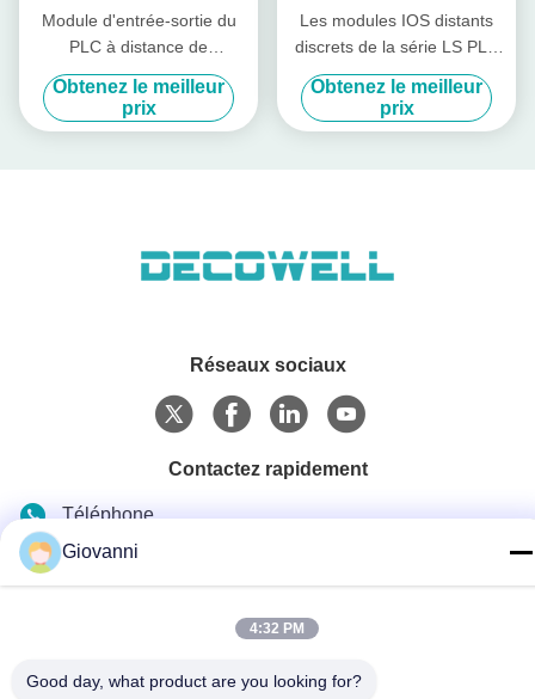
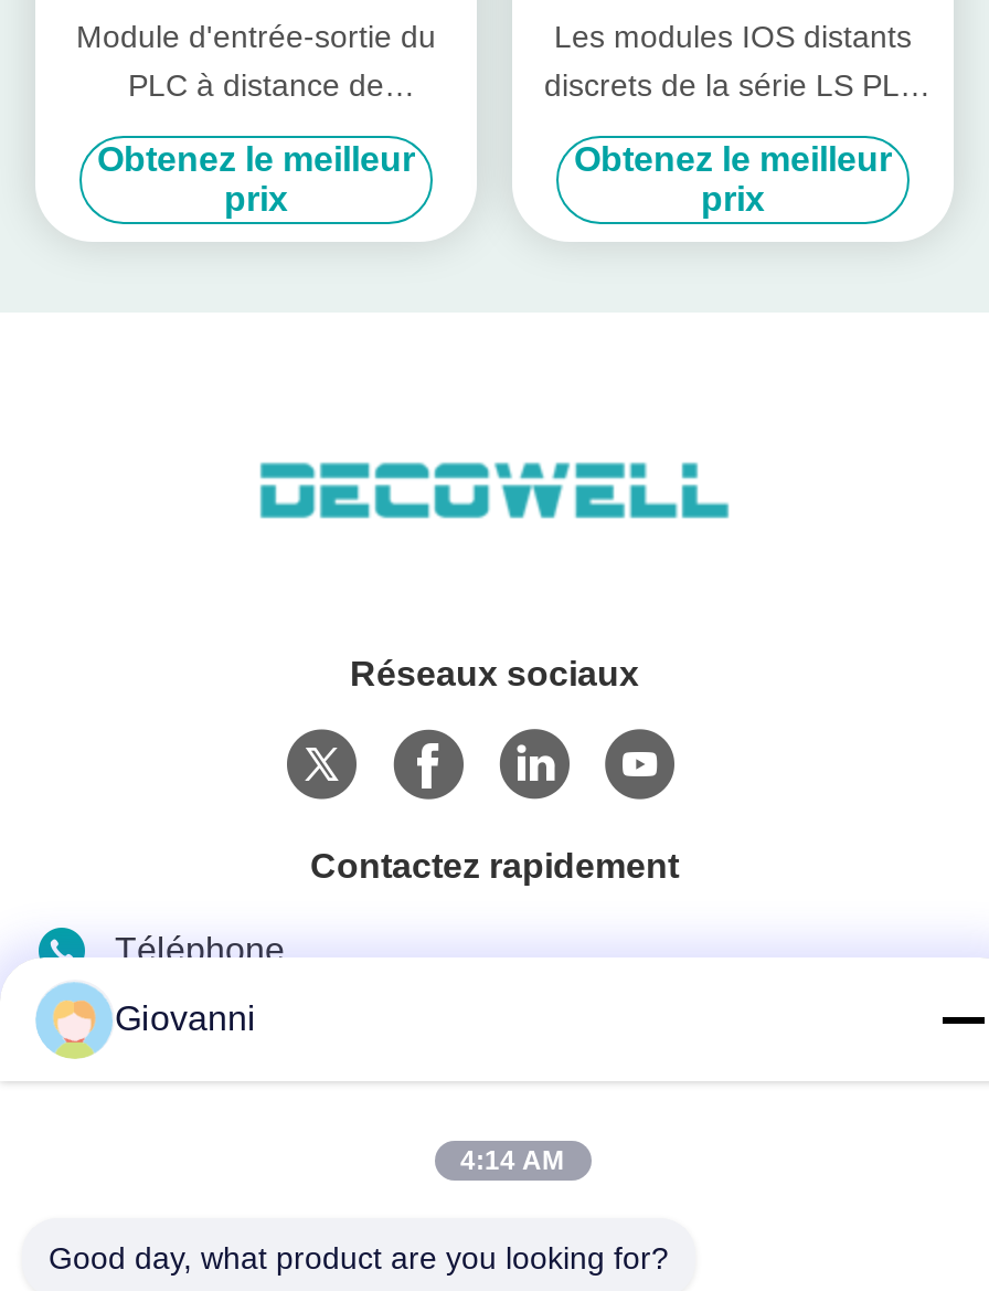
- 4:32 PM
+ 4:14 AM
